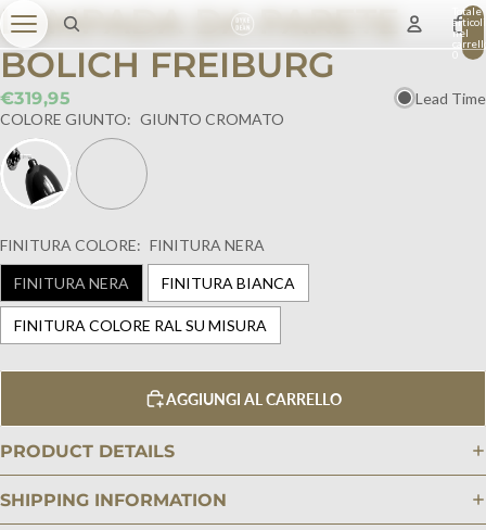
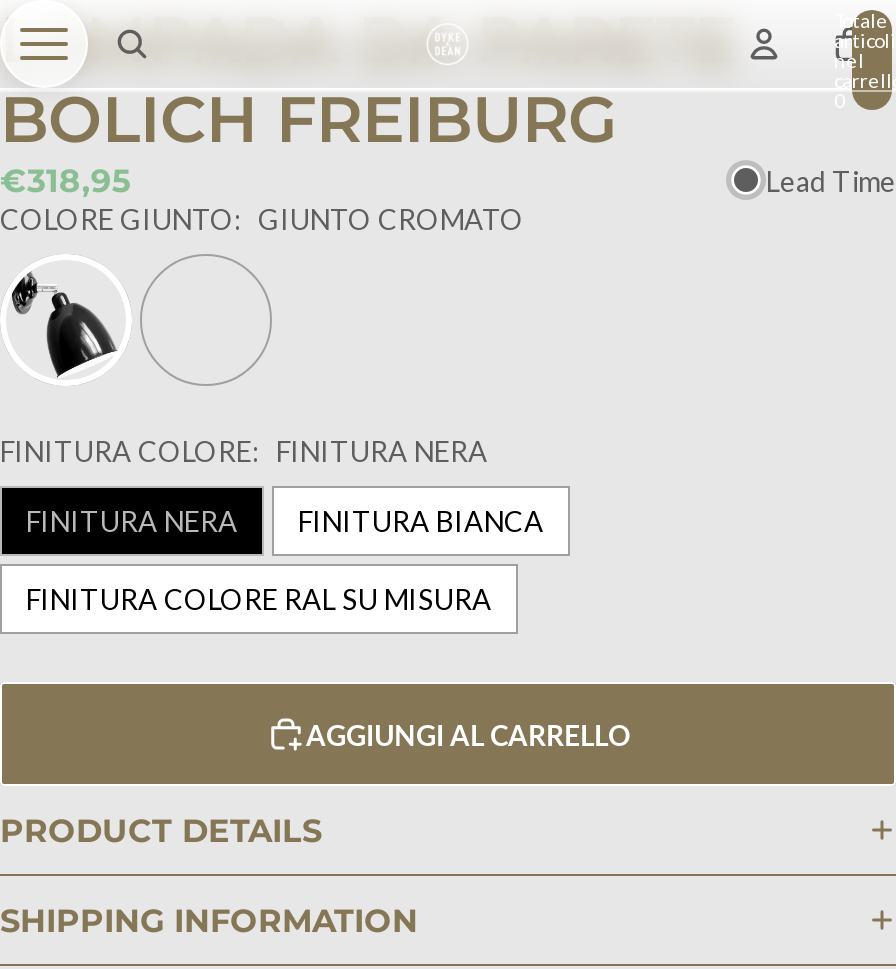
- €319,95
+ €318,95
